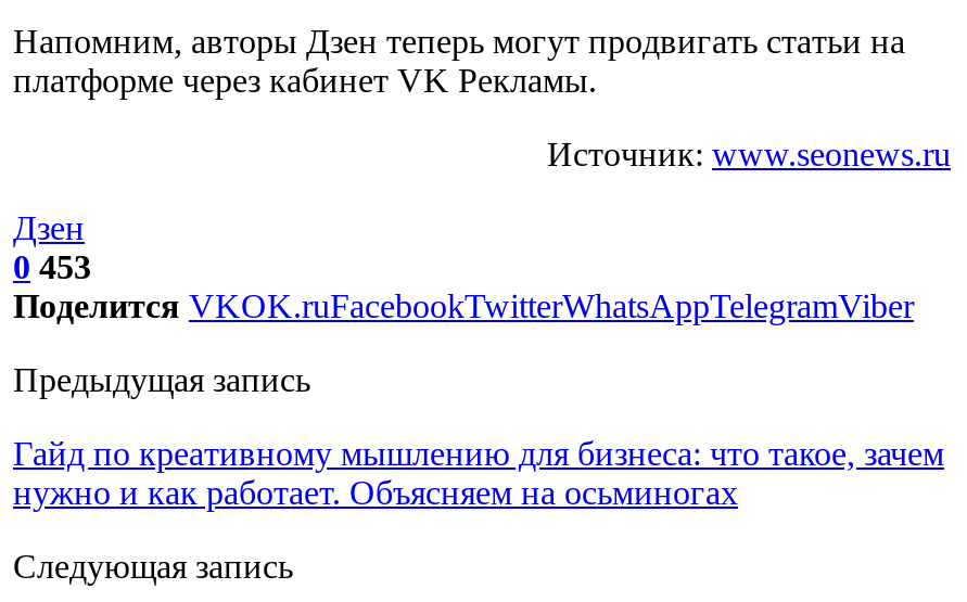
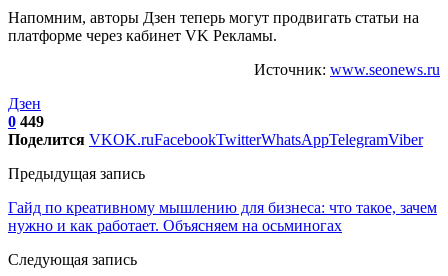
- 0 453
+ 0 449
